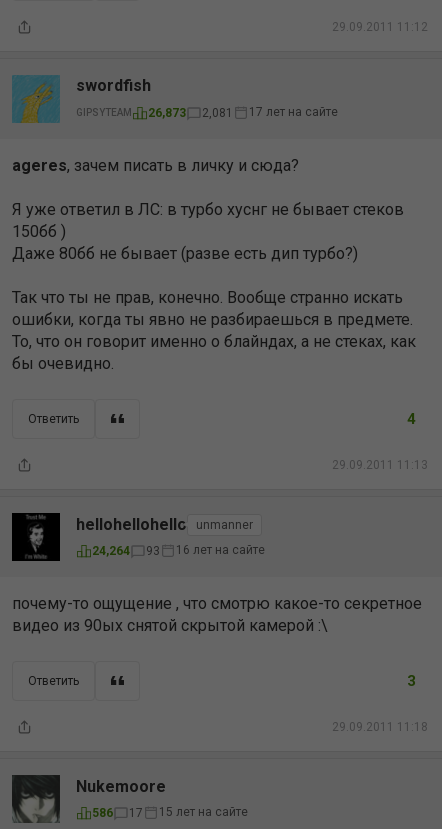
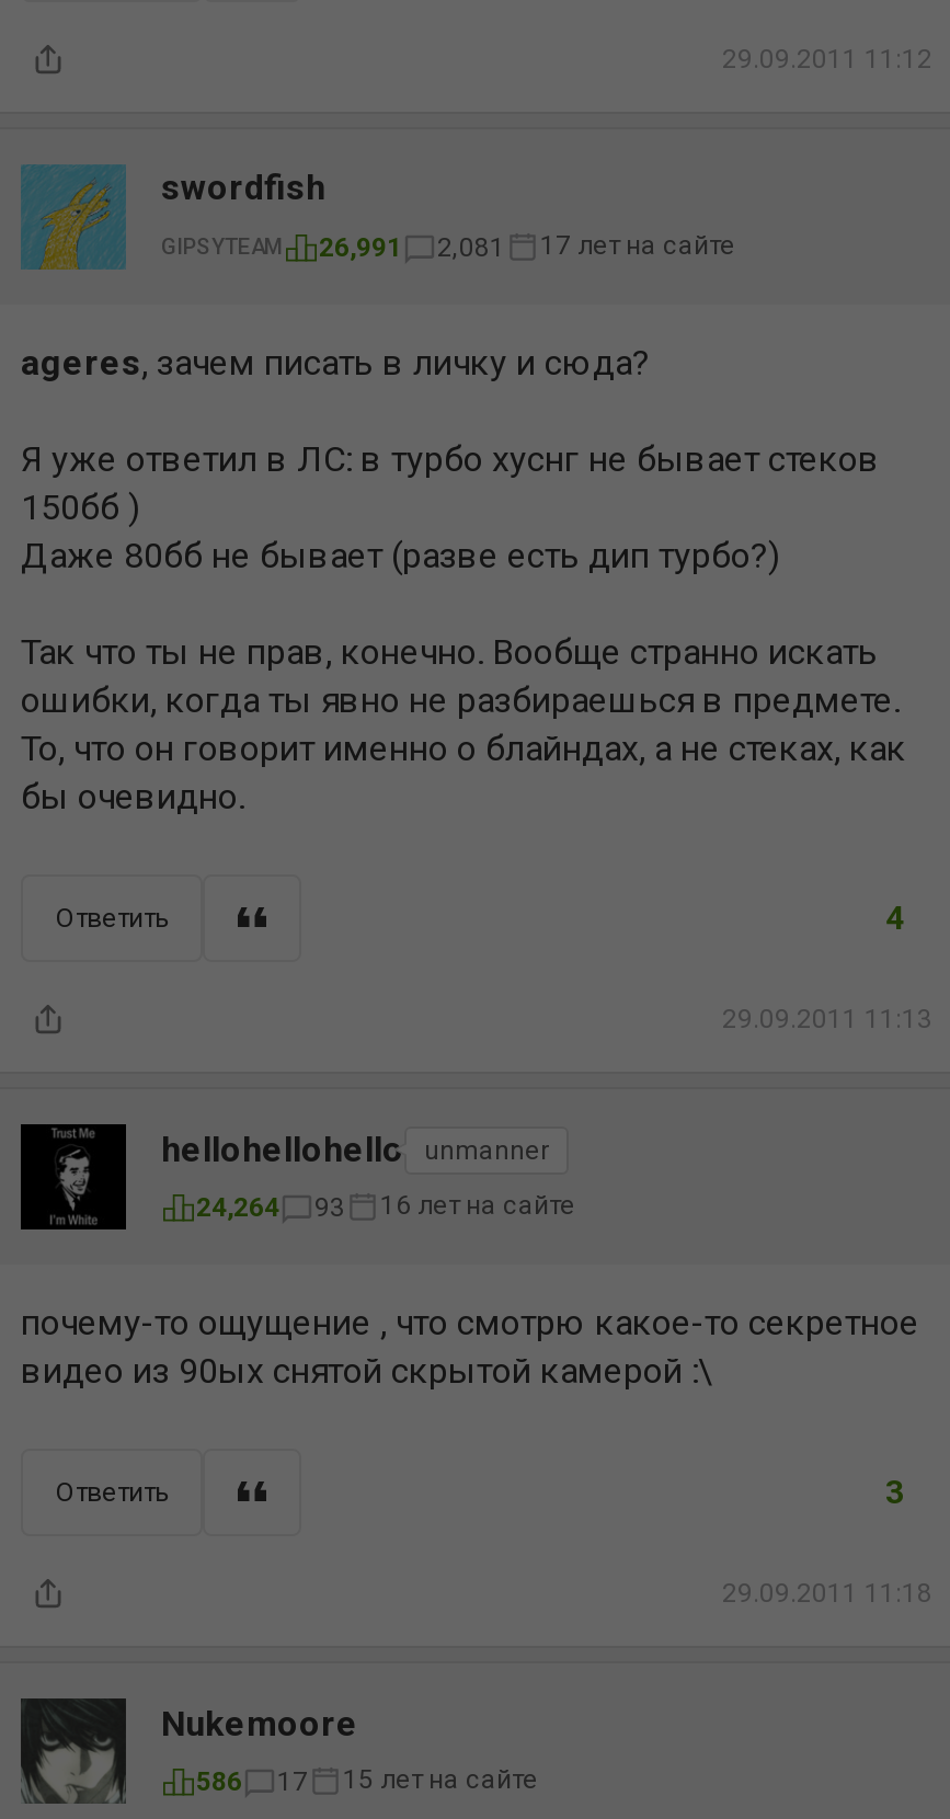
- GIPSYTEAM 26,873 2,081 17 лет на сайте
+ GIPSYTEAM 26,991 2,081 17 лет на сайте
